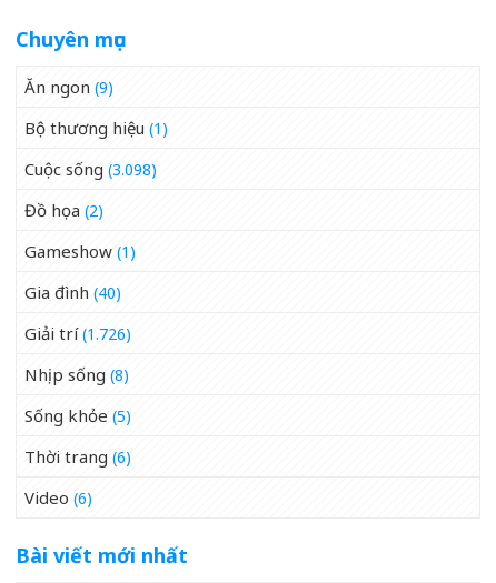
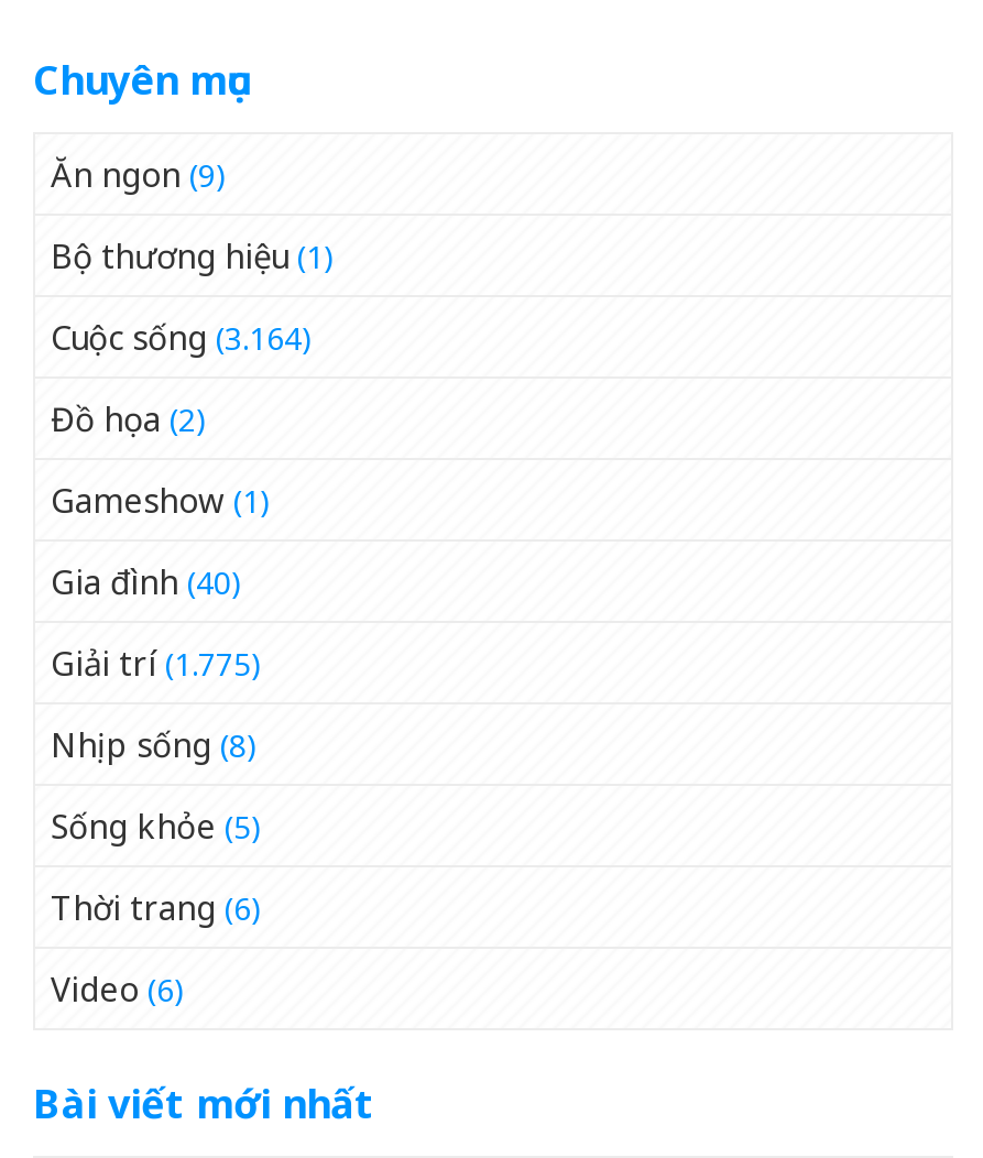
- Cuộc sống (3.098)
+ Cuộc sống (3.164)

- Giải trí (1.726)
+ Giải trí (1.775)
